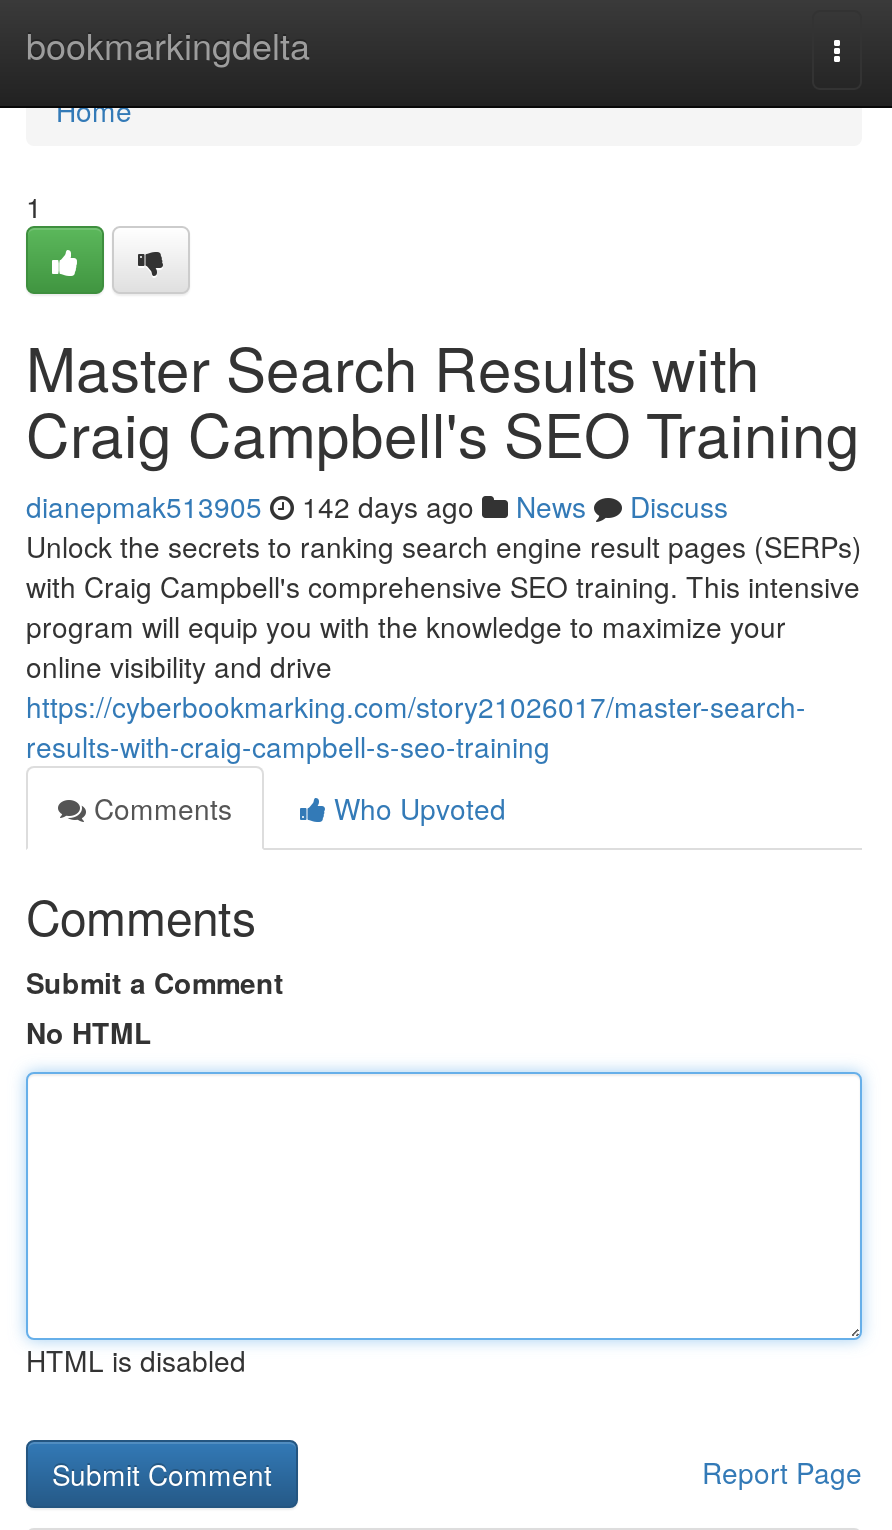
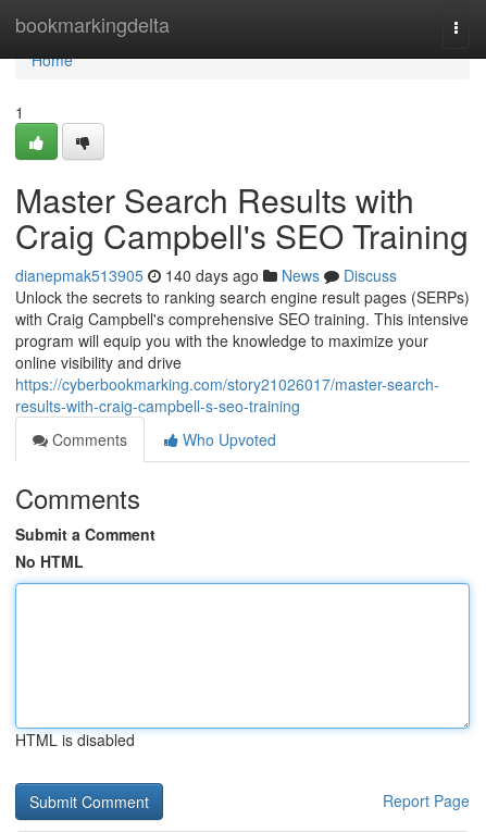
- dianepmak513905 142 days ago News Discuss
+ dianepmak513905 140 days ago News Discuss
